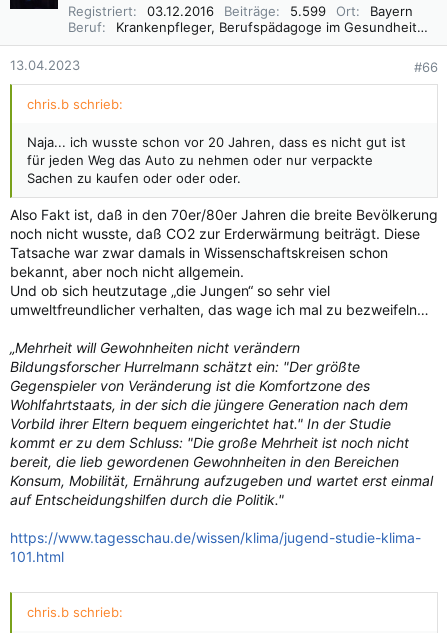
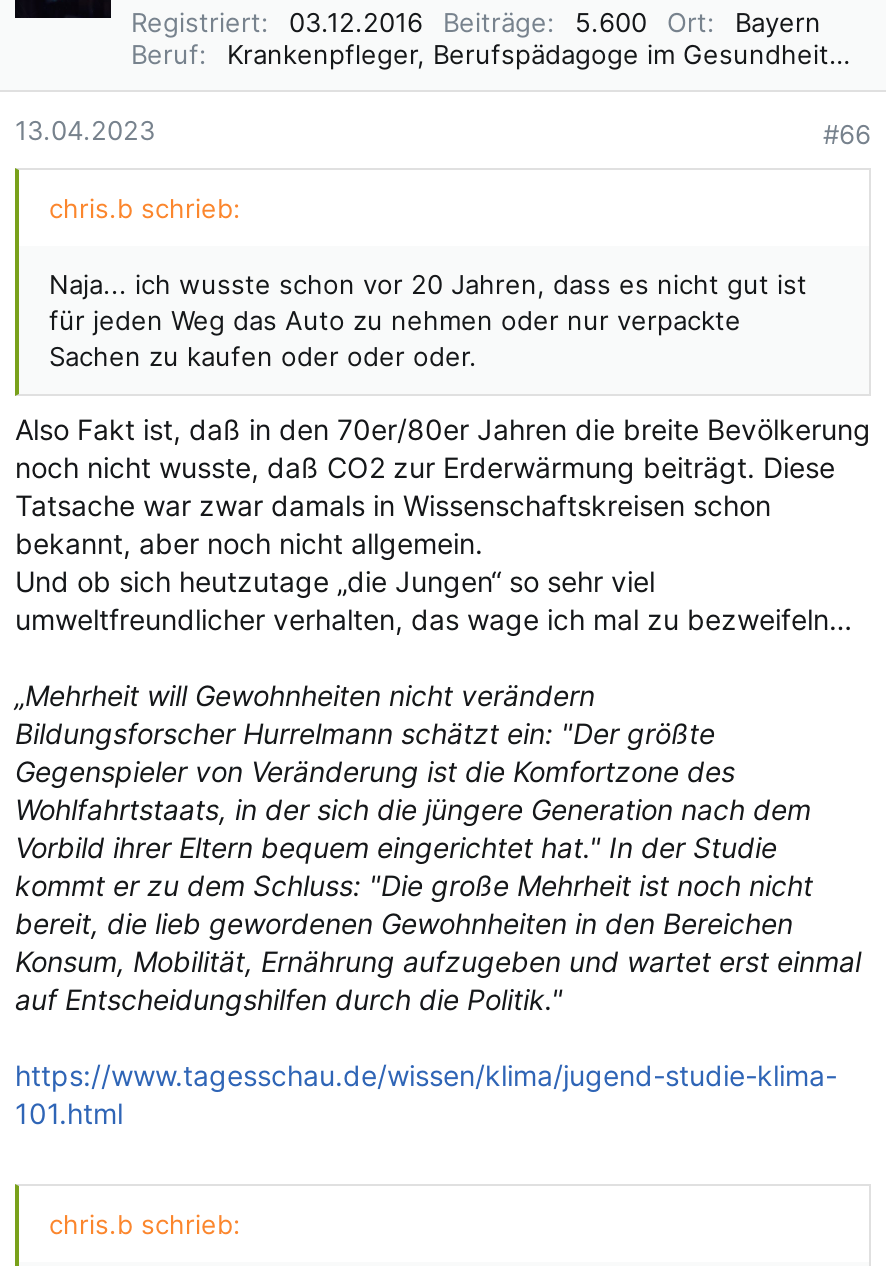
- Registriert 03.12.2016 Beiträge 5.599 Ort Bayern
+ Registriert 03.12.2016 Beiträge 5.600 Ort Bayern
